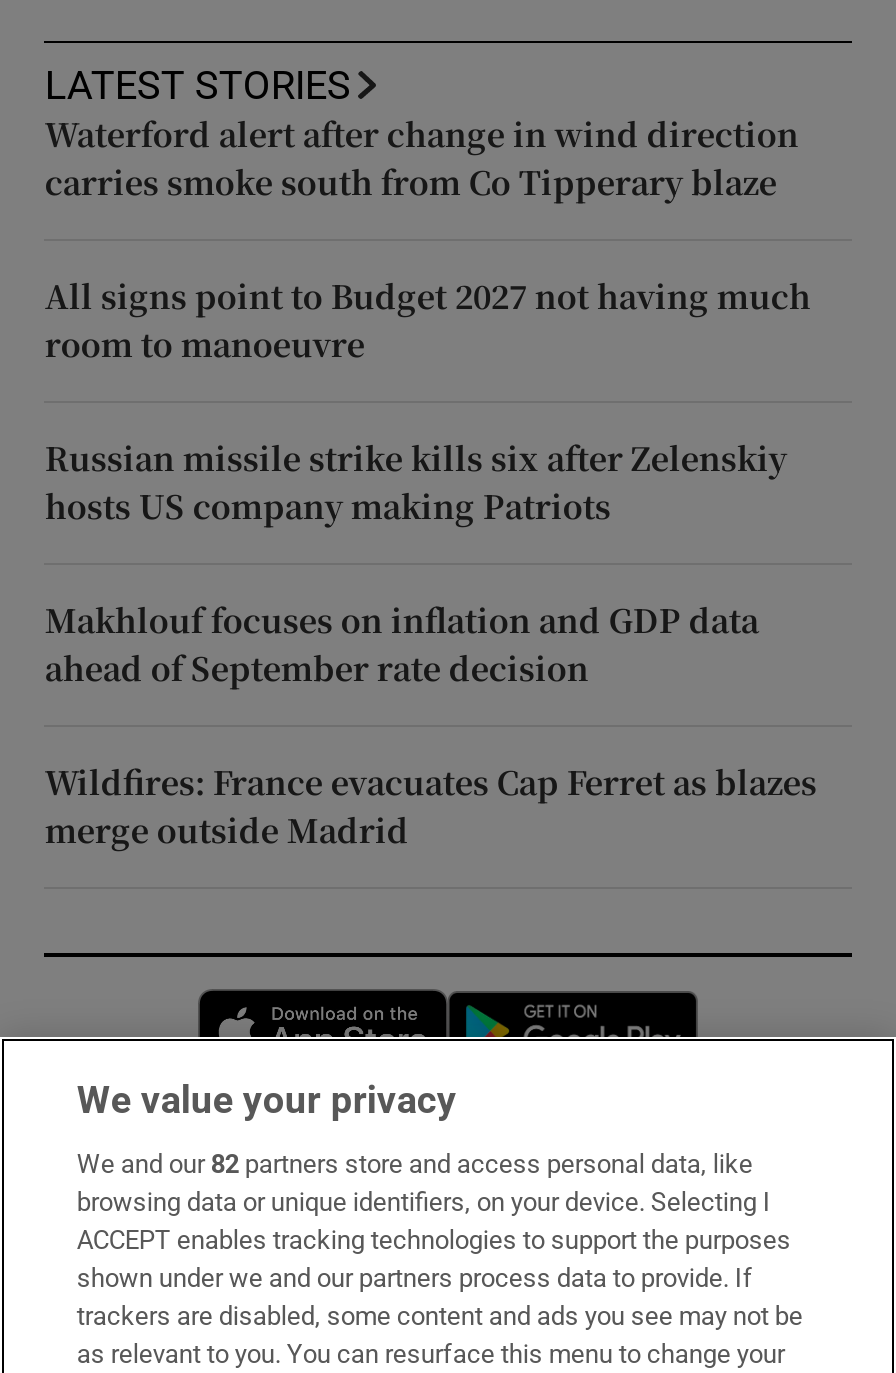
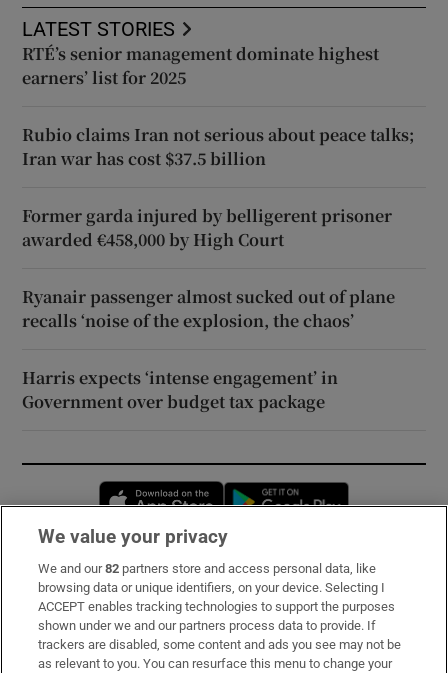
- Waterford alert after change in wind direction
- carries smoke south from Co Tipperary blaze
+ RTÉ’s senior management dominate highest
+ earners’ list for 2025

- All signs point to Budget 2027 not having much
- room to manoeuvre
+ Rubio claims Iran not serious about peace talks;
+ Iran war has cost $37.5 billion

- Russian missile strike kills six after Zelenskiy
- hosts US company making Patriots
+ Former garda injured by belligerent prisoner
+ awarded €458,000 by High Court

- Makhlouf focuses on inflation and GDP data
- ahead of September rate decision
+ Ryanair passenger almost sucked out of plane
+ recalls ‘noise of the explosion, the chaos’

- Wildfires: France evacuates Cap Ferret as blazes
- merge outside Madrid
+ Harris expects ‘intense engagement’ in
+ Government over budget tax package
